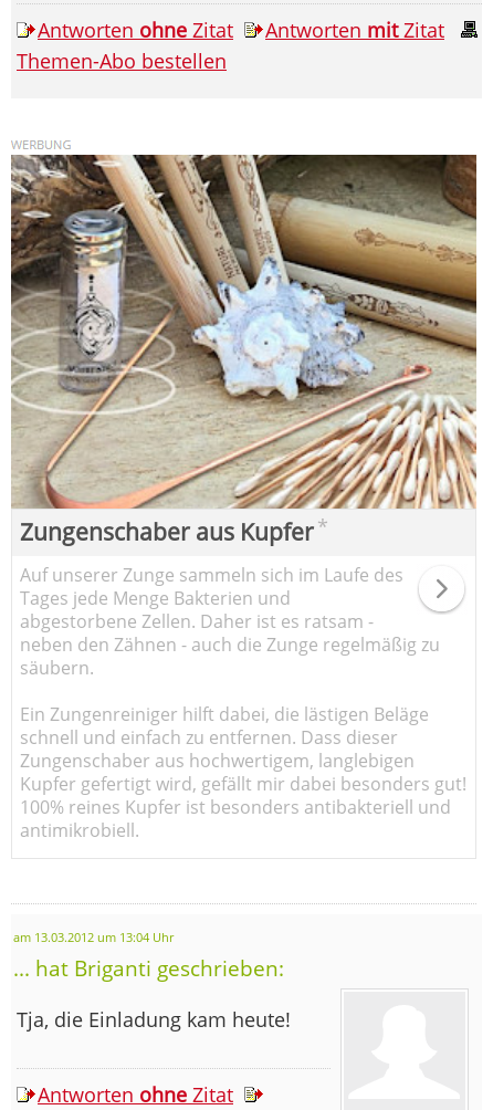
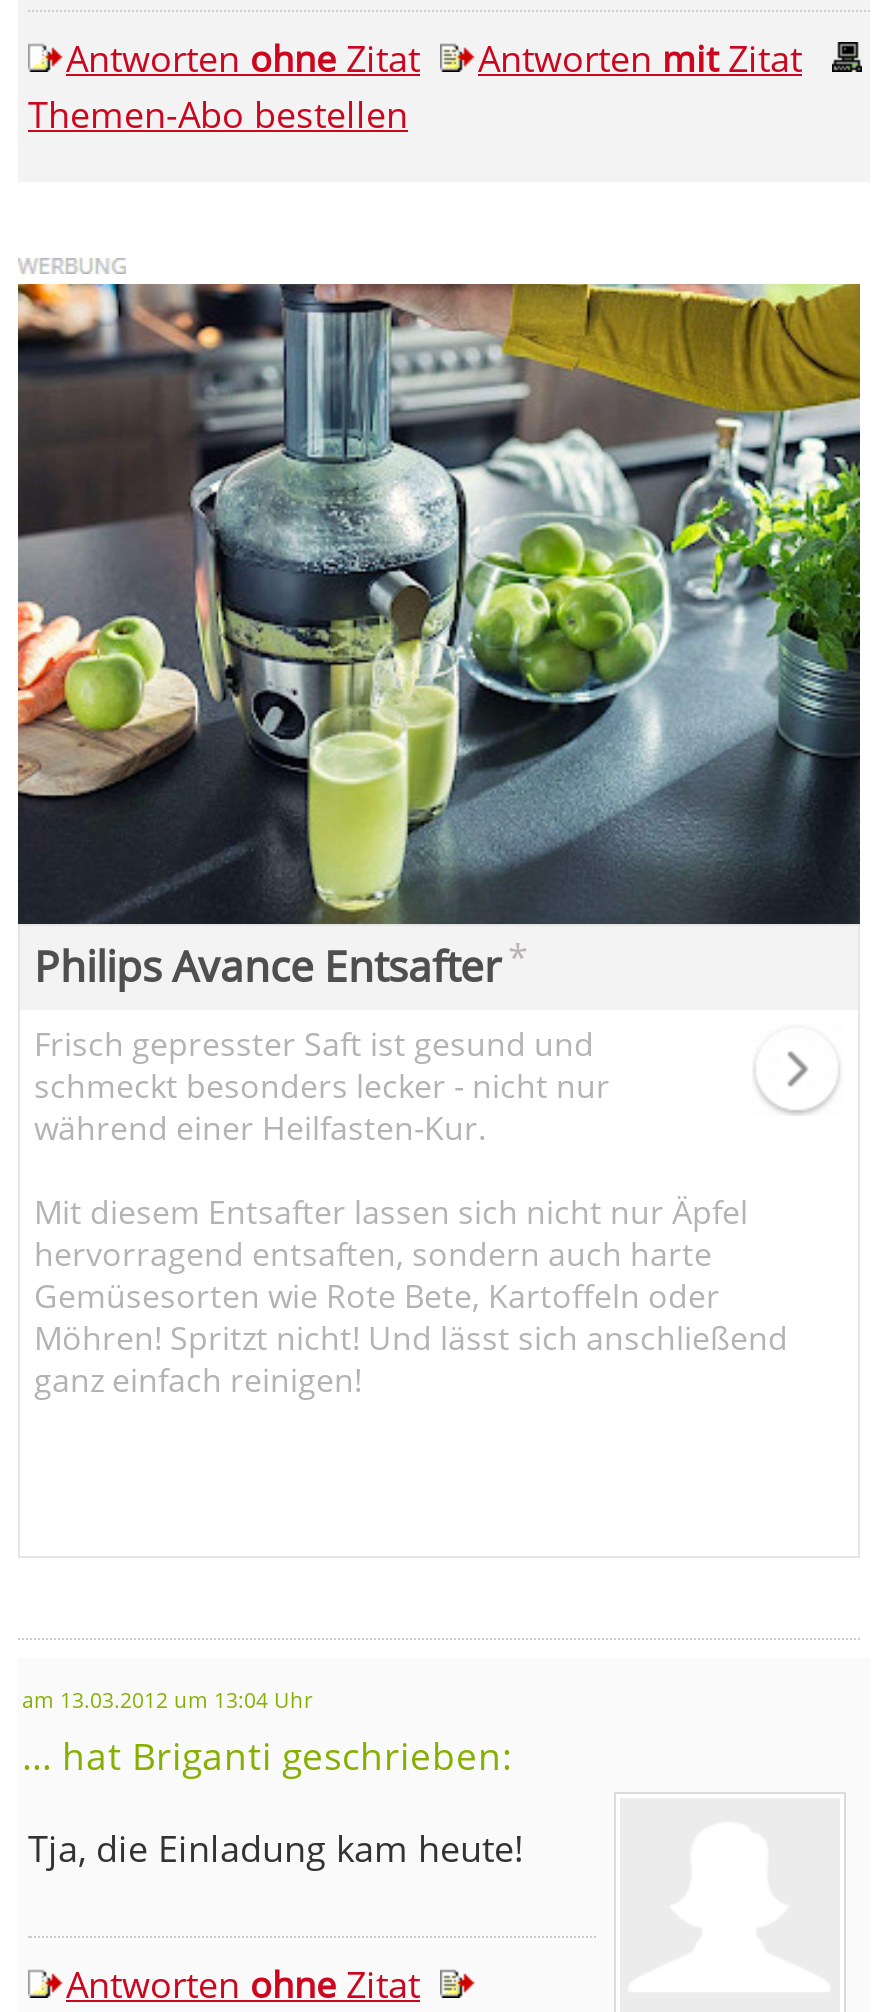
- [image]
- Zungenschaber aus Kupfer *
+ [image]
+ Philips Avance Entsafter *

- Auf unserer Zunge sammeln sich im Laufe des
- Tages jede Menge Bakterien und
- abgestorbene Zellen. Daher ist es ratsam -
- neben den Zähnen - auch die Zunge regelmäßig zu
- säubern.
+ Frisch gepresster Saft ist gesund und
+ schmeckt besonders lecker - nicht nur
+ während einer Heilfasten-Kur.

- Ein Zungenreiniger hilft dabei, die lästigen Beläge
- schnell und einfach zu entfernen. Dass dieser
- Zungenschaber aus hochwertigem, langlebigen
- Kupfer gefertigt wird, gefällt mir dabei besonders gut!
- 100% reines Kupfer ist besonders antibakteriell und
- antimikrobiell.
+ Mit diesem Entsafter lassen sich nicht nur Äpfel
+ hervorragend entsaften, sondern auch harte
+ Gemüsesorten wie Rote Bete, Kartoffeln oder
+ Möhren! Spritzt nicht! Und lässt sich anschließend
+ ganz einfach reinigen!
